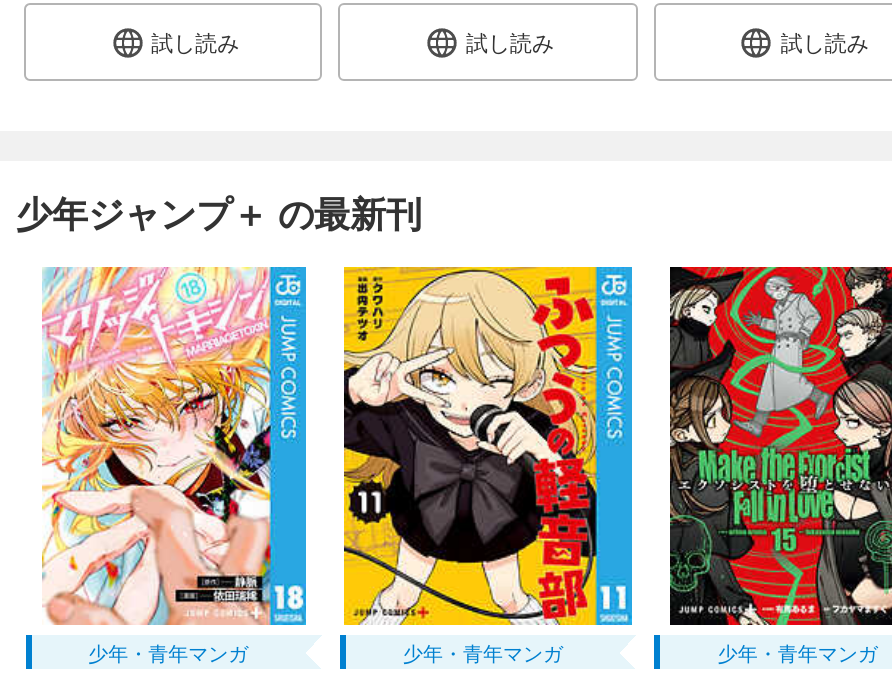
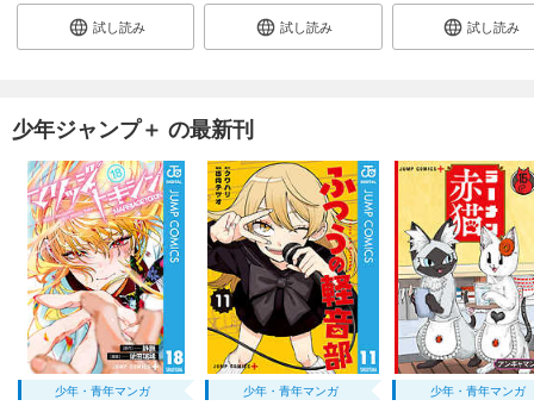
- [image]
+ [image]
